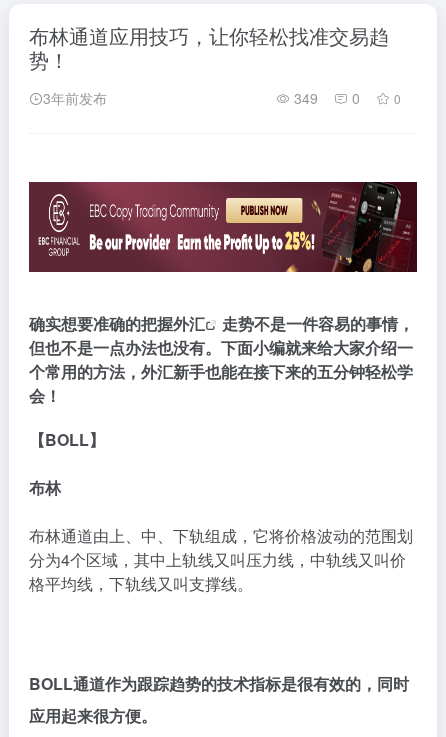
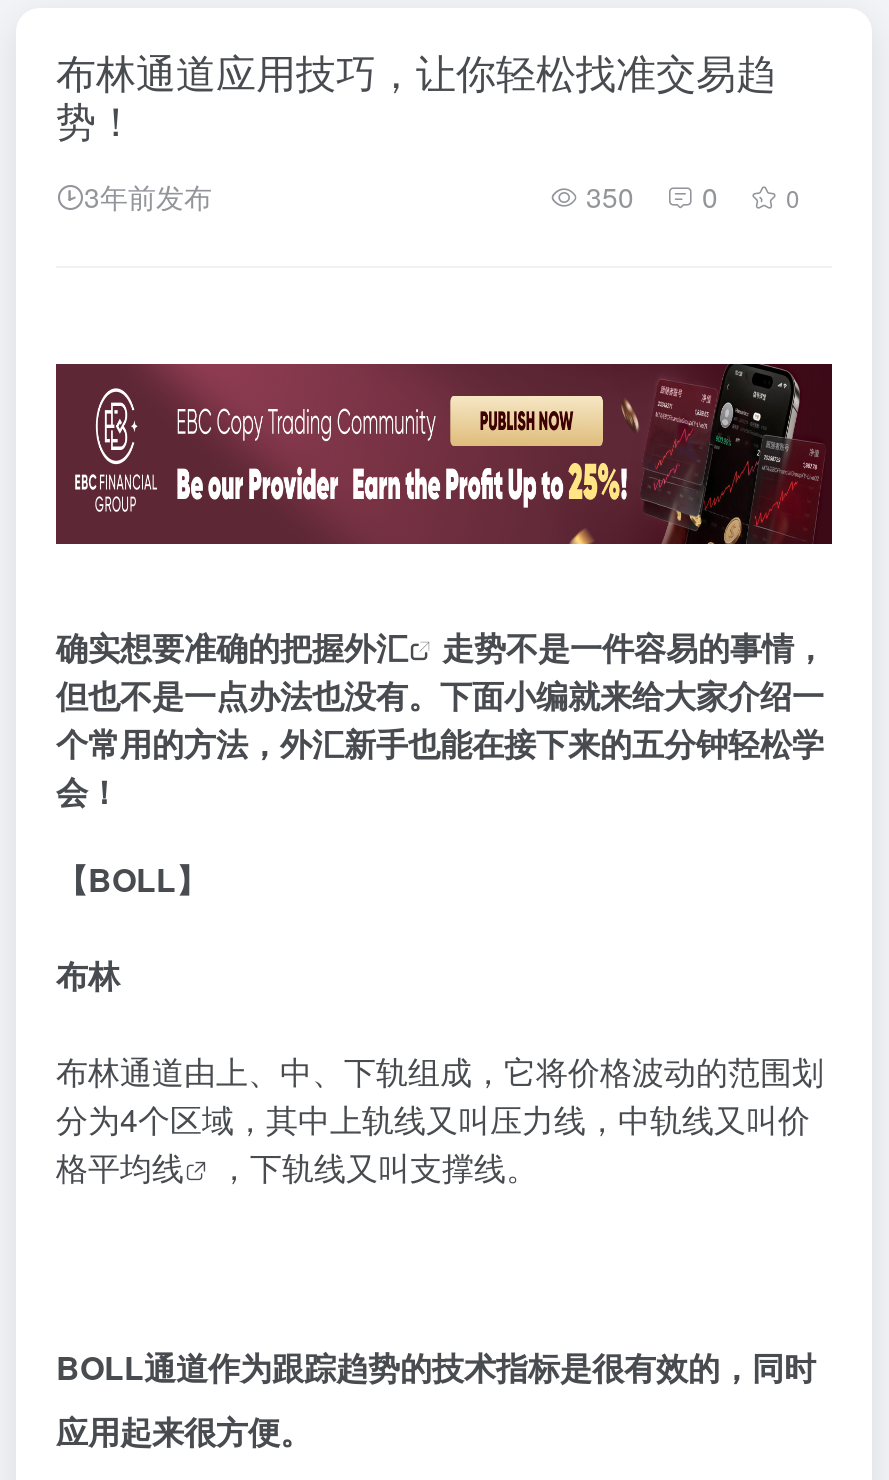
- 349 0 0
+ 350 0 0
